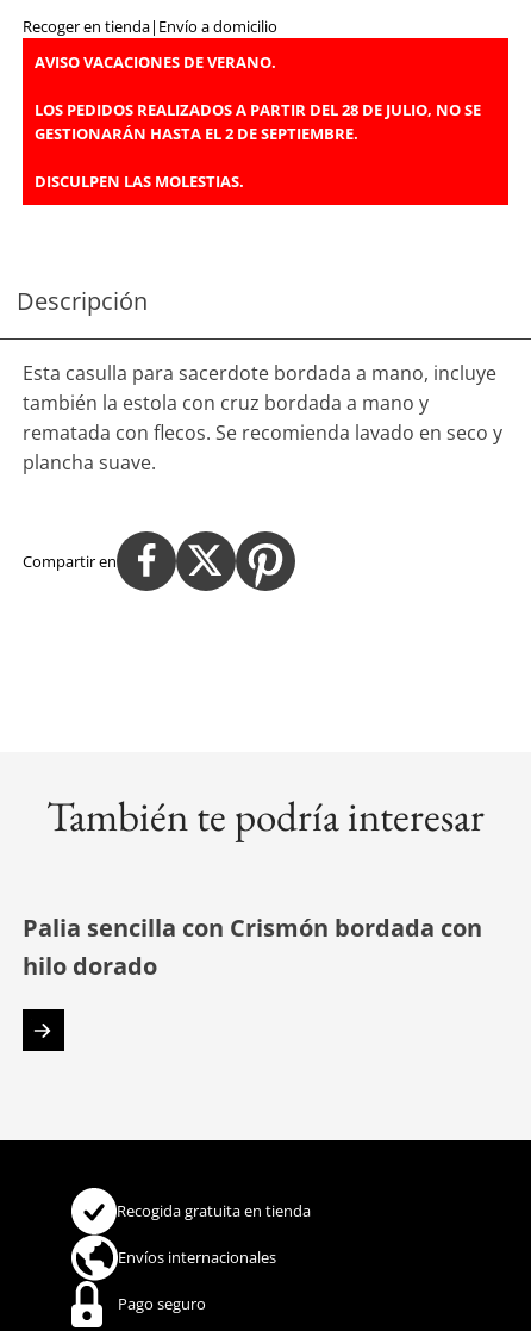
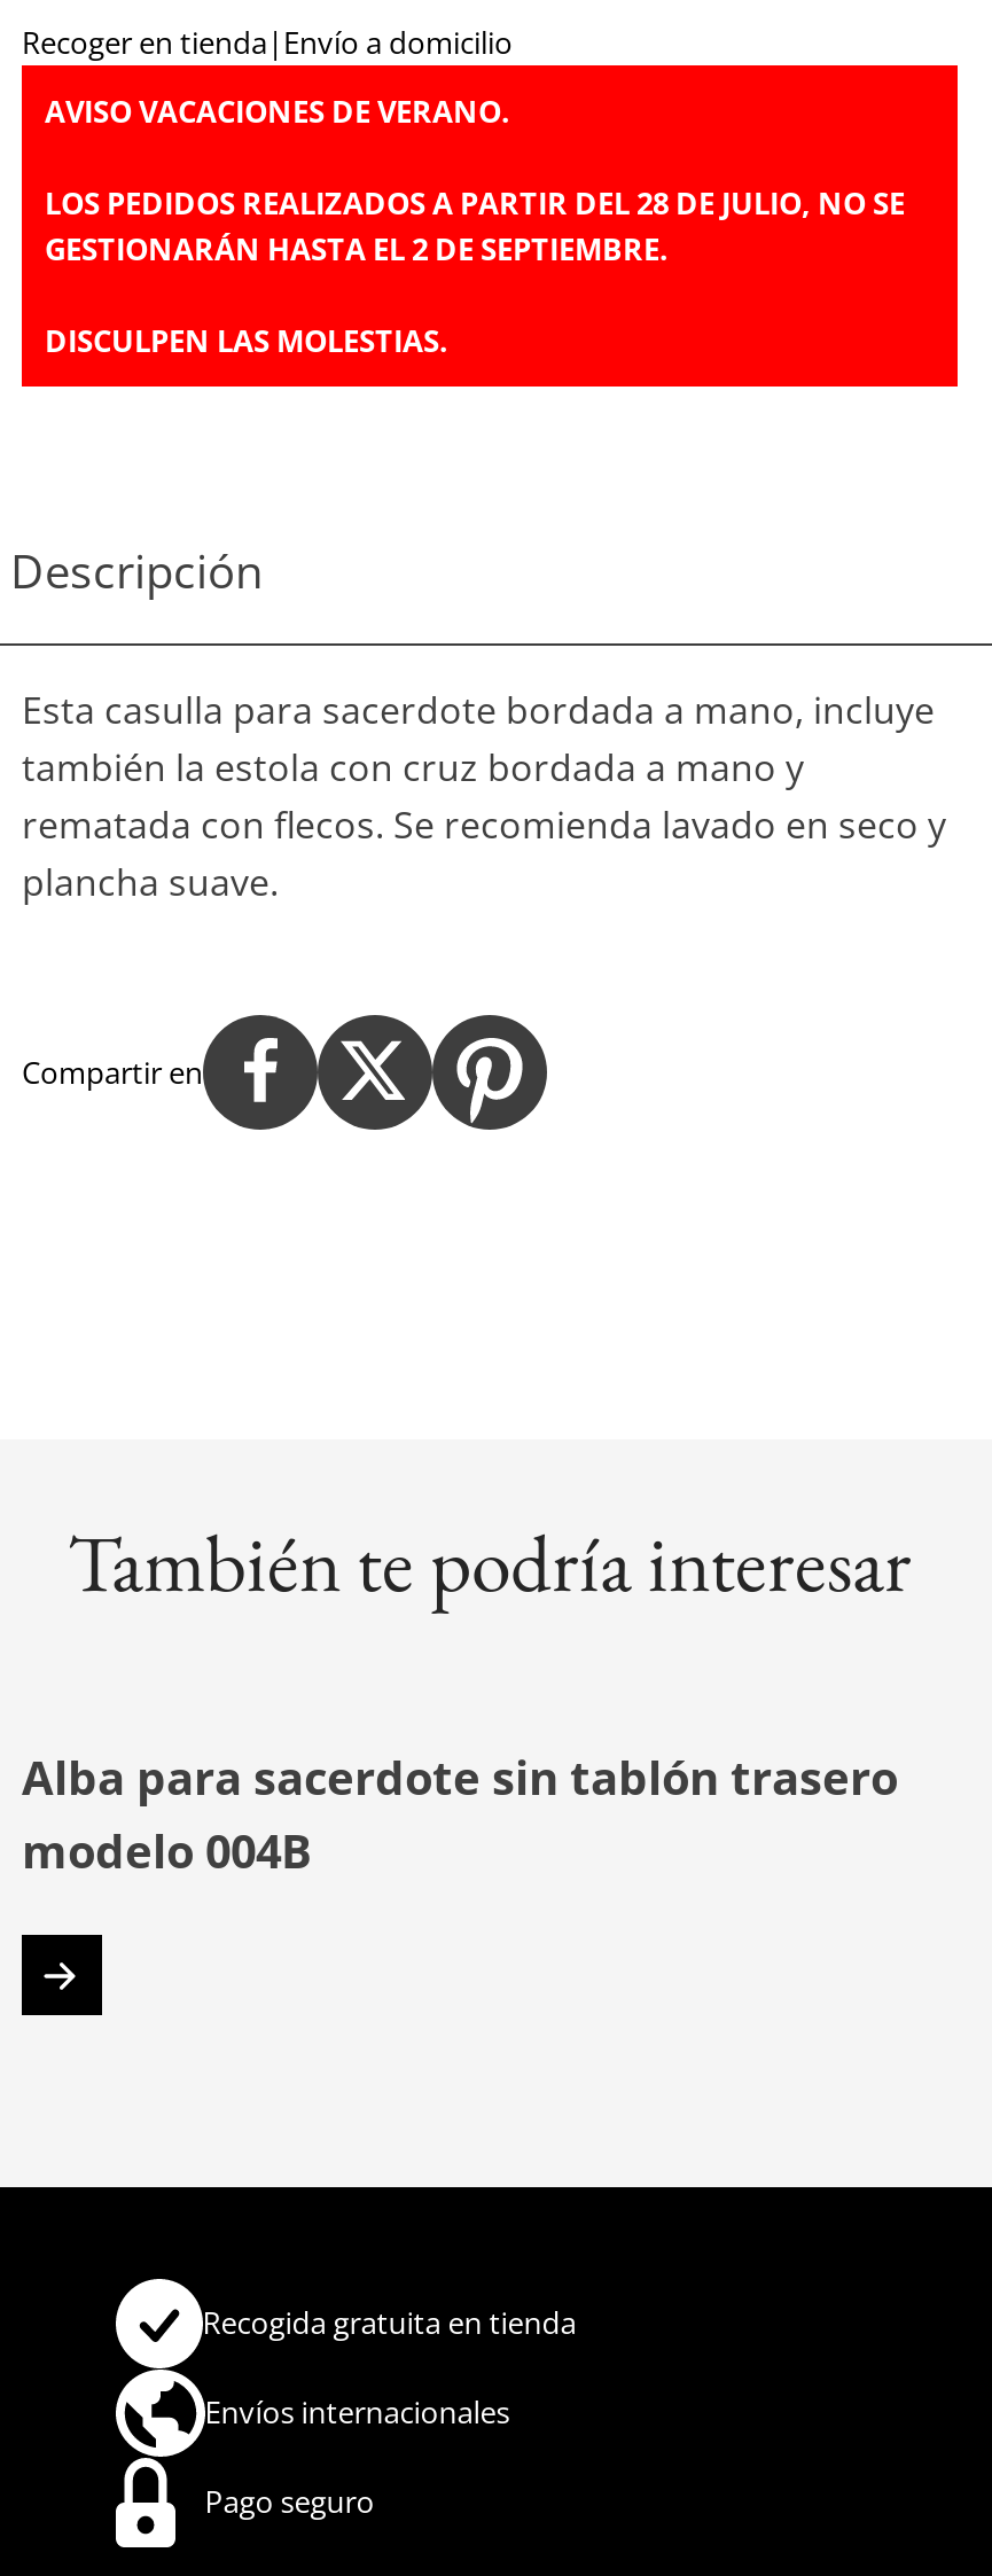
- Palia sencilla con Crismón bordada con
- hilo dorado
+ Alba para sacerdote sin tablón trasero
+ modelo 004B
